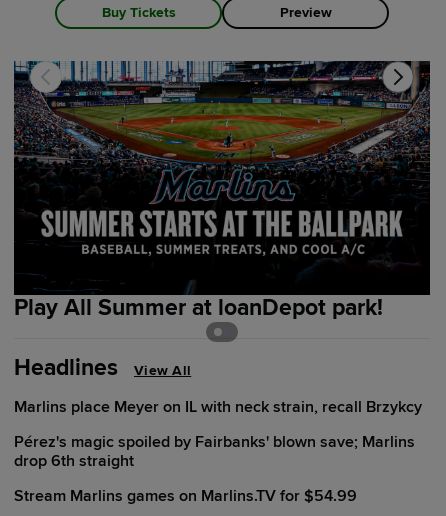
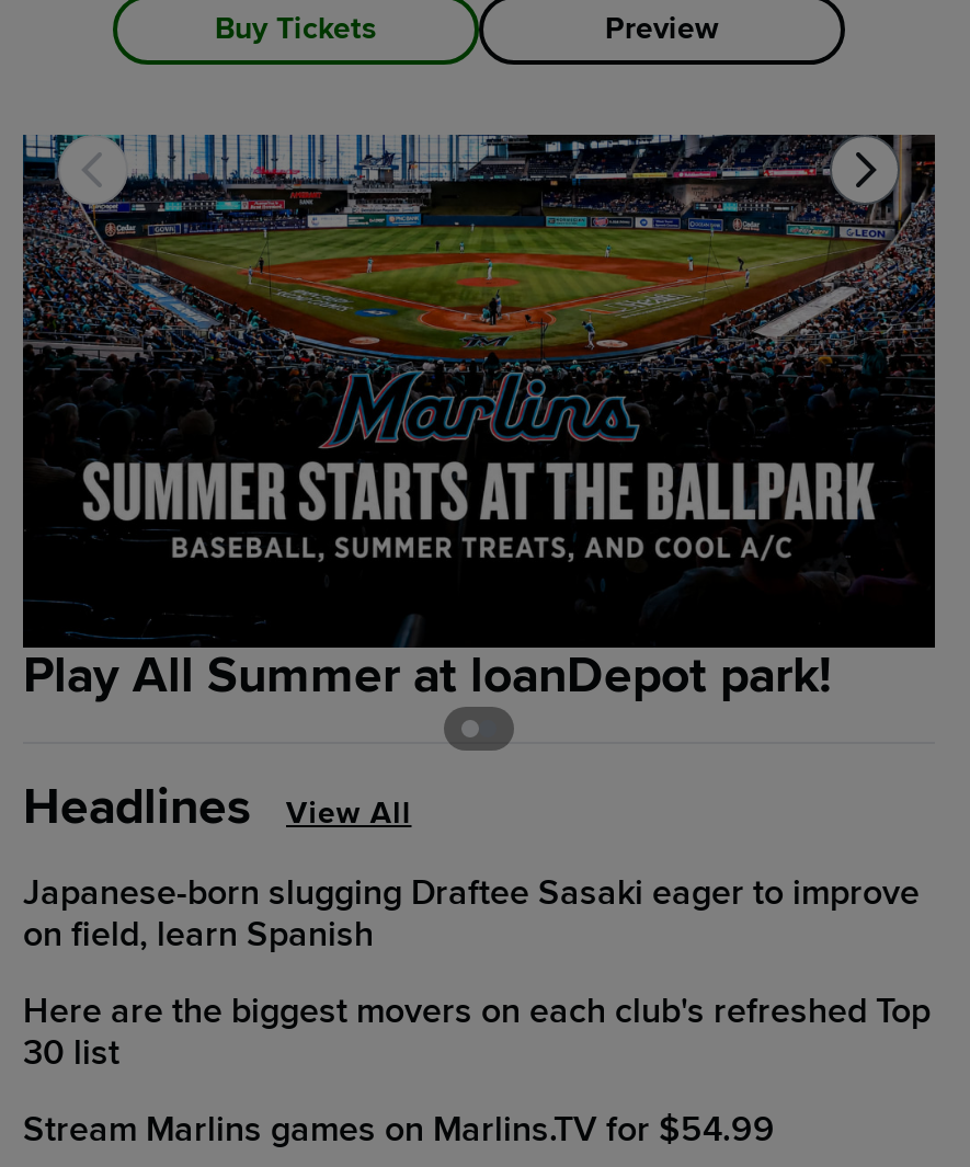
- Marlins place Meyer on IL with neck strain, recall Brzykcy
+ Japanese-born slugging Draftee Sasaki eager to improve
+ on field, learn Spanish

- Pérez's magic spoiled by Fairbanks' blown save; Marlins
- drop 6th straight
+ Here are the biggest movers on each club's refreshed Top
+ 30 list
